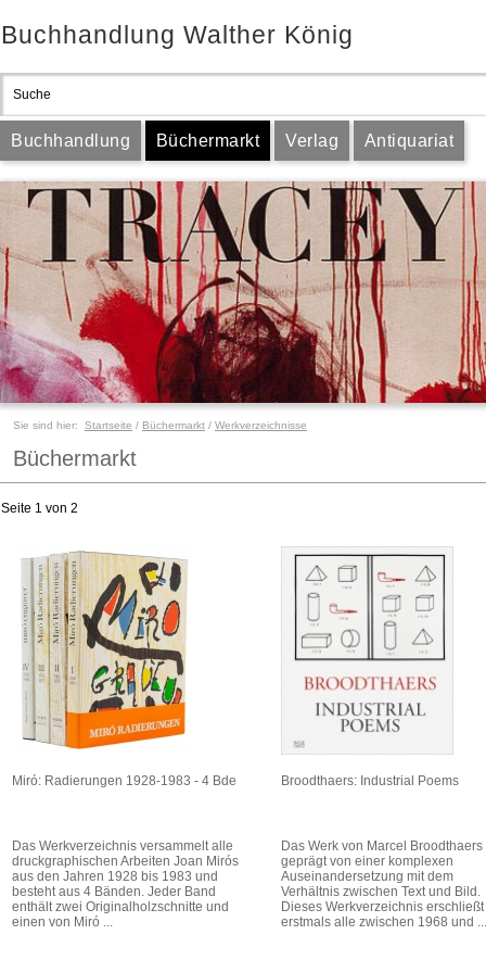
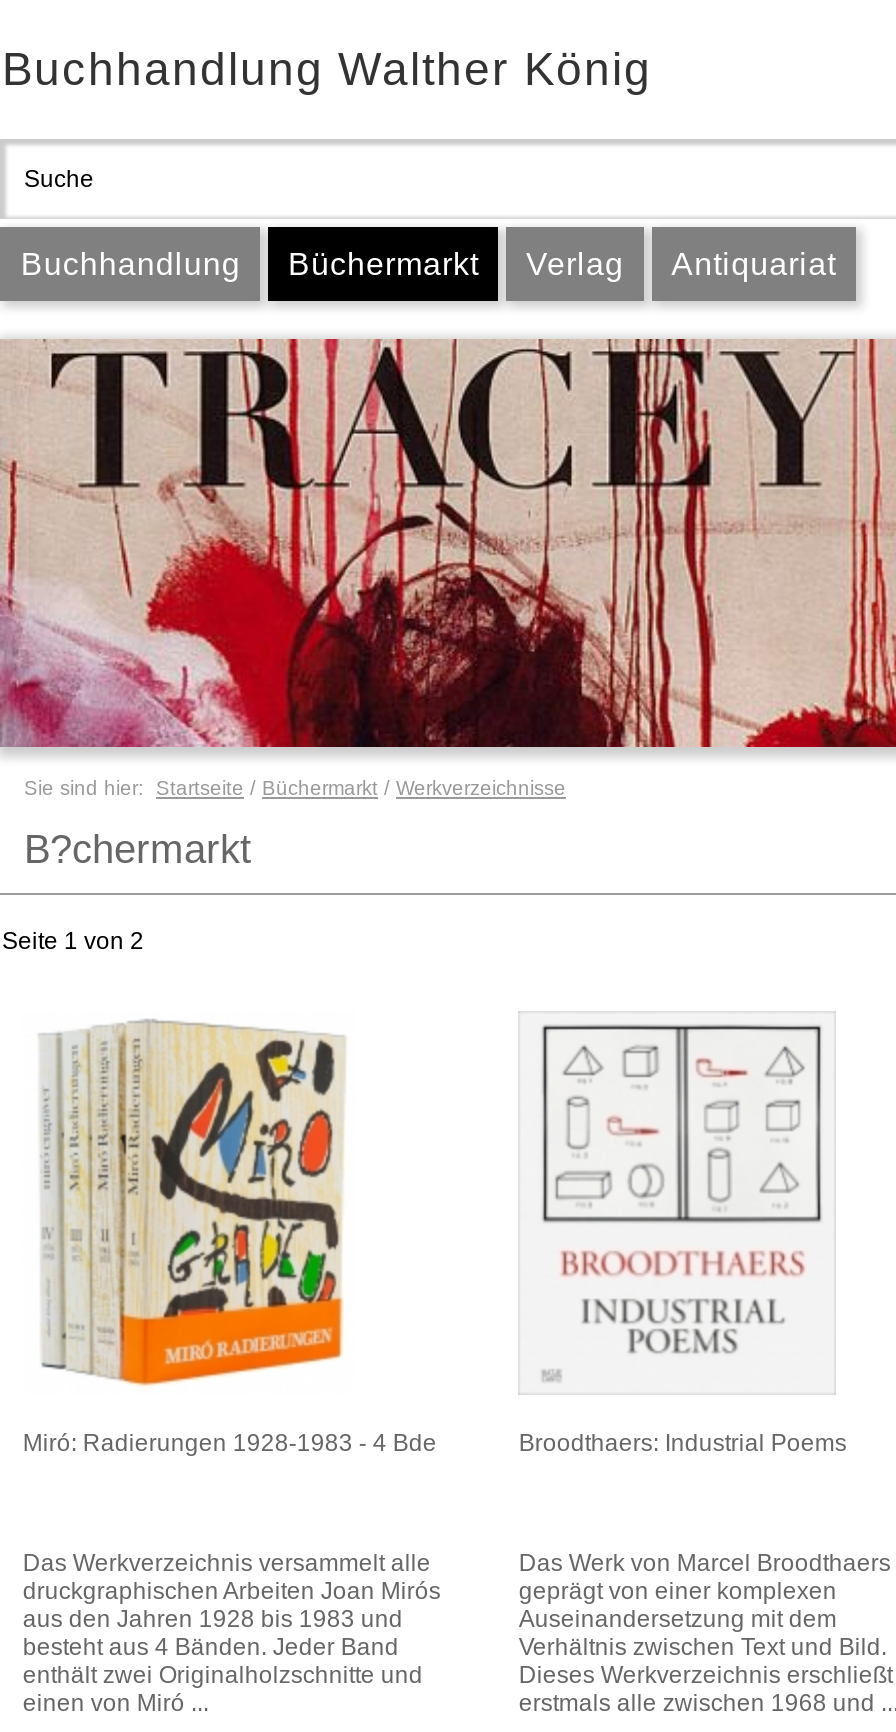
- Büchermarkt
+ B?chermarkt
